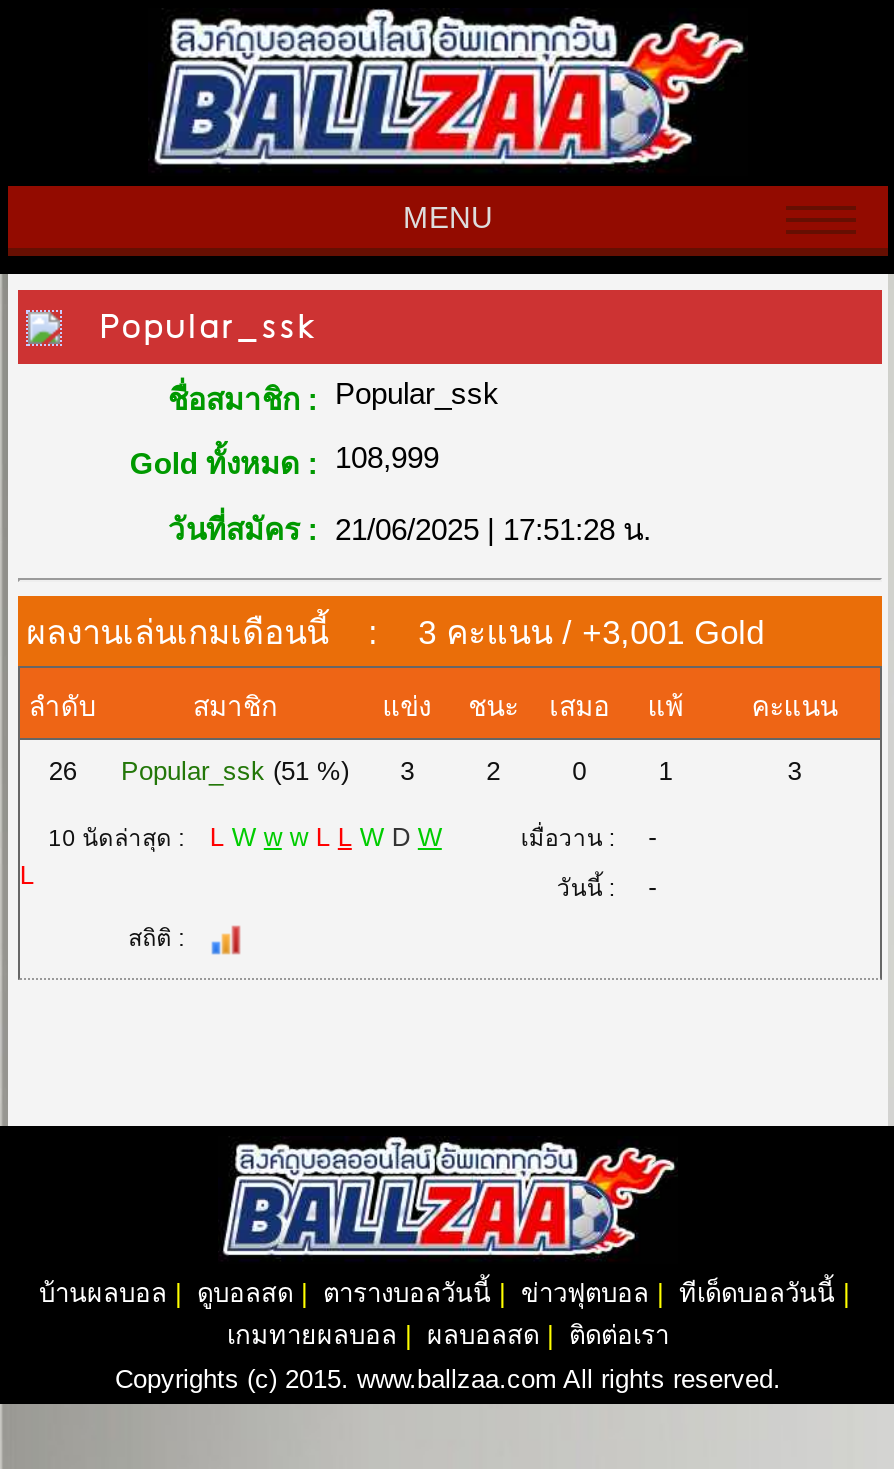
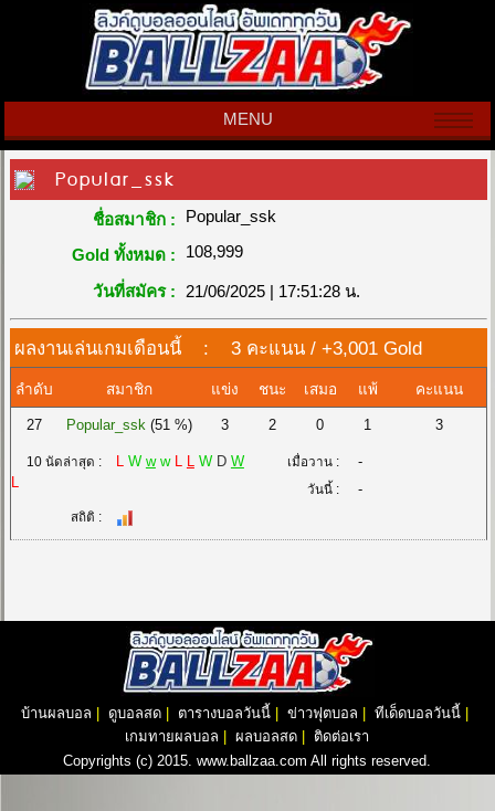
- 26 Popular_ssk (51 %) 3
+ 27 Popular_ssk (51 %) 3
